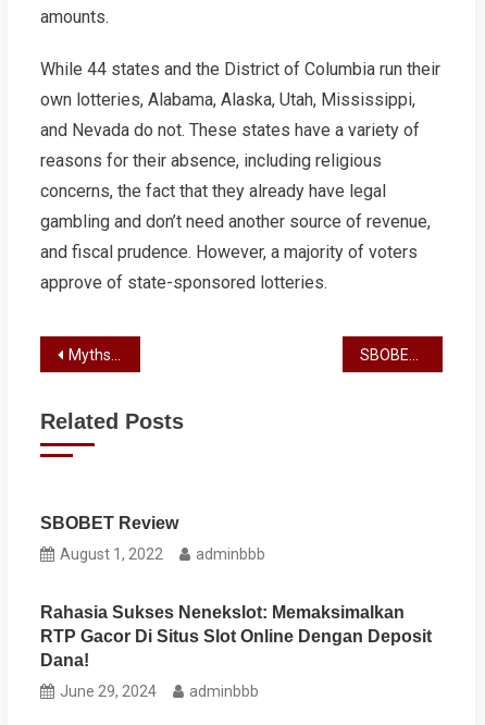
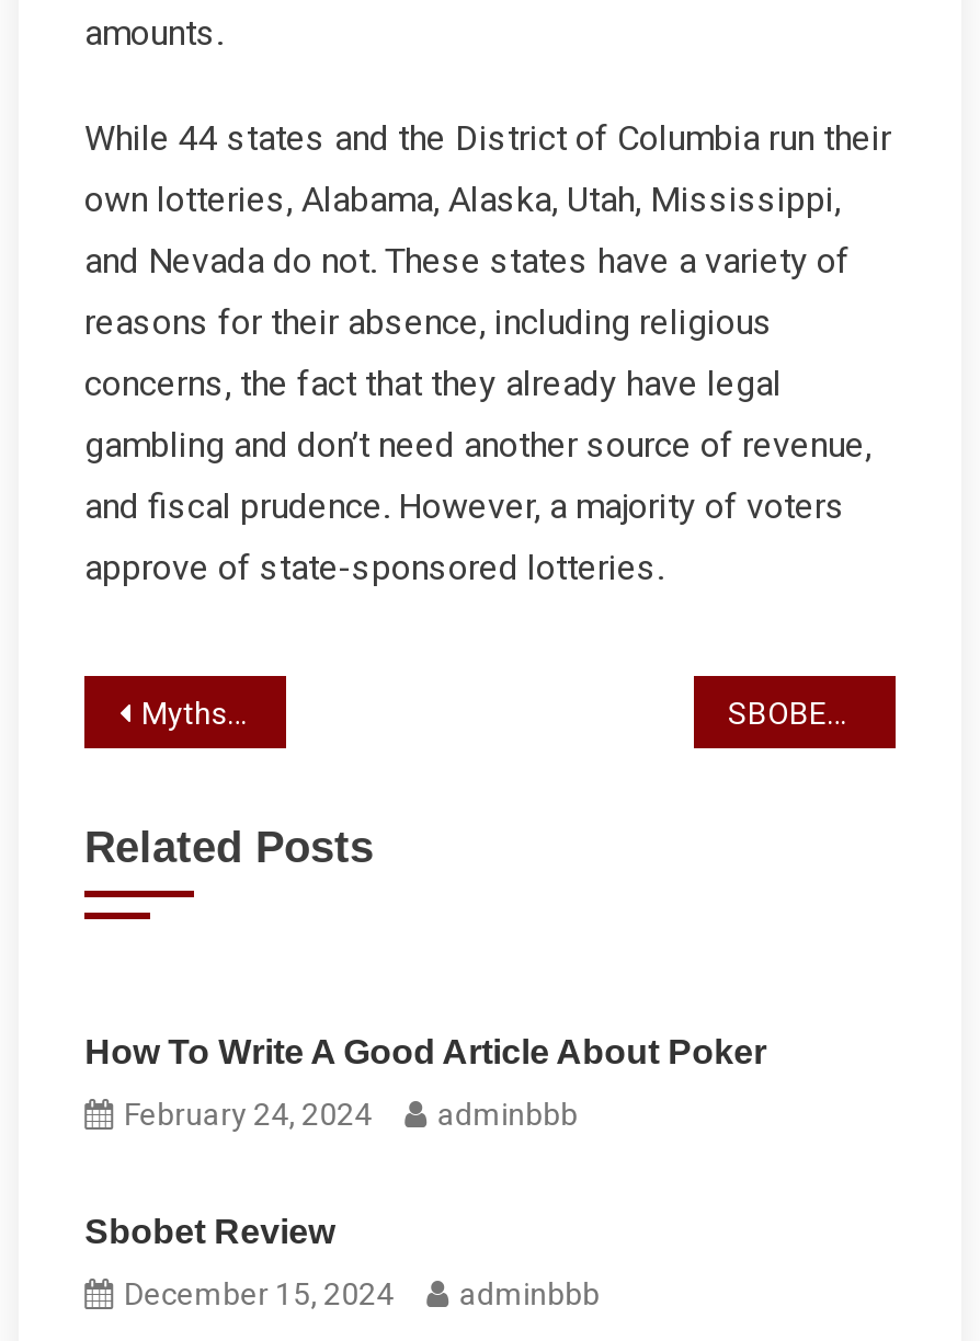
- SBOBET Review
+ How To Write A Good Article About Poker

- August 1, 2022 adminbbb
+ February 24, 2024 adminbbb

- Rahasia Sukses Nenekslot: Memaksimalkan
- RTP Gacor Di Situs Slot Online Dengan Deposit
- Dana!
+ Sbobet Review

- June 29, 2024 adminbbb
+ December 15, 2024 adminbbb
